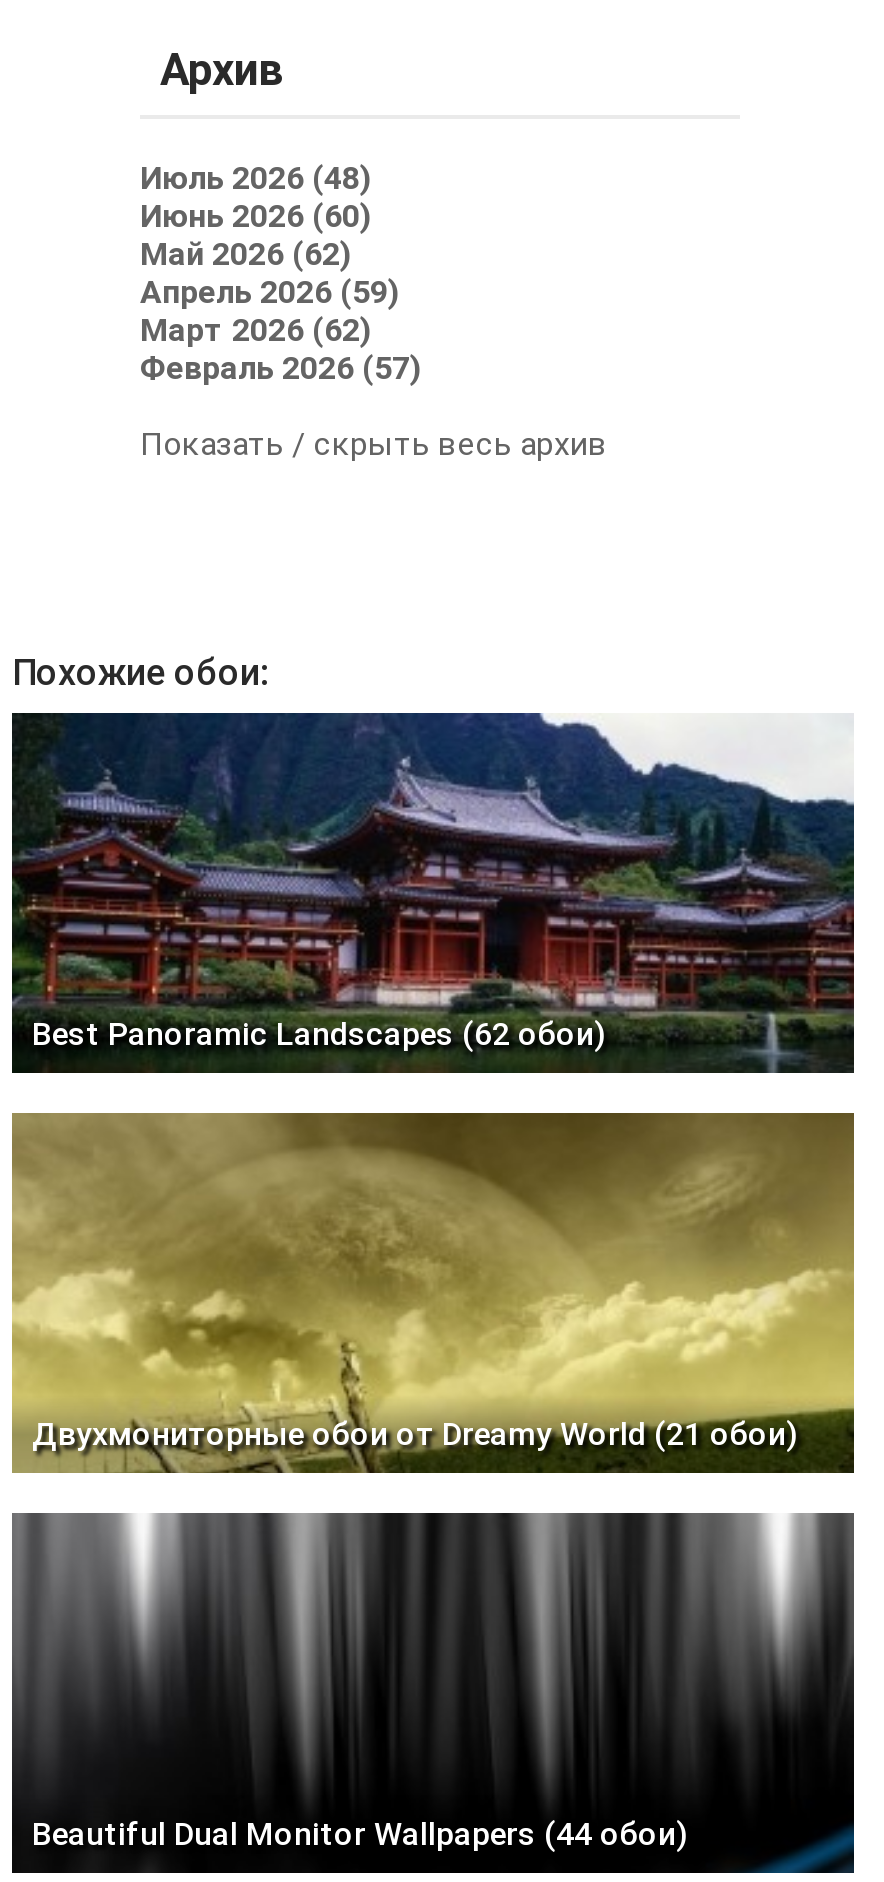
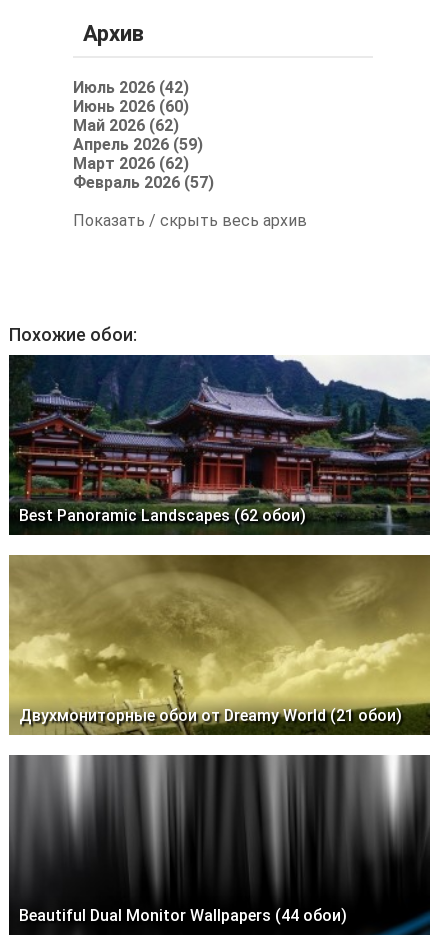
- Июль 2026 (48)
+ Июль 2026 (42)
